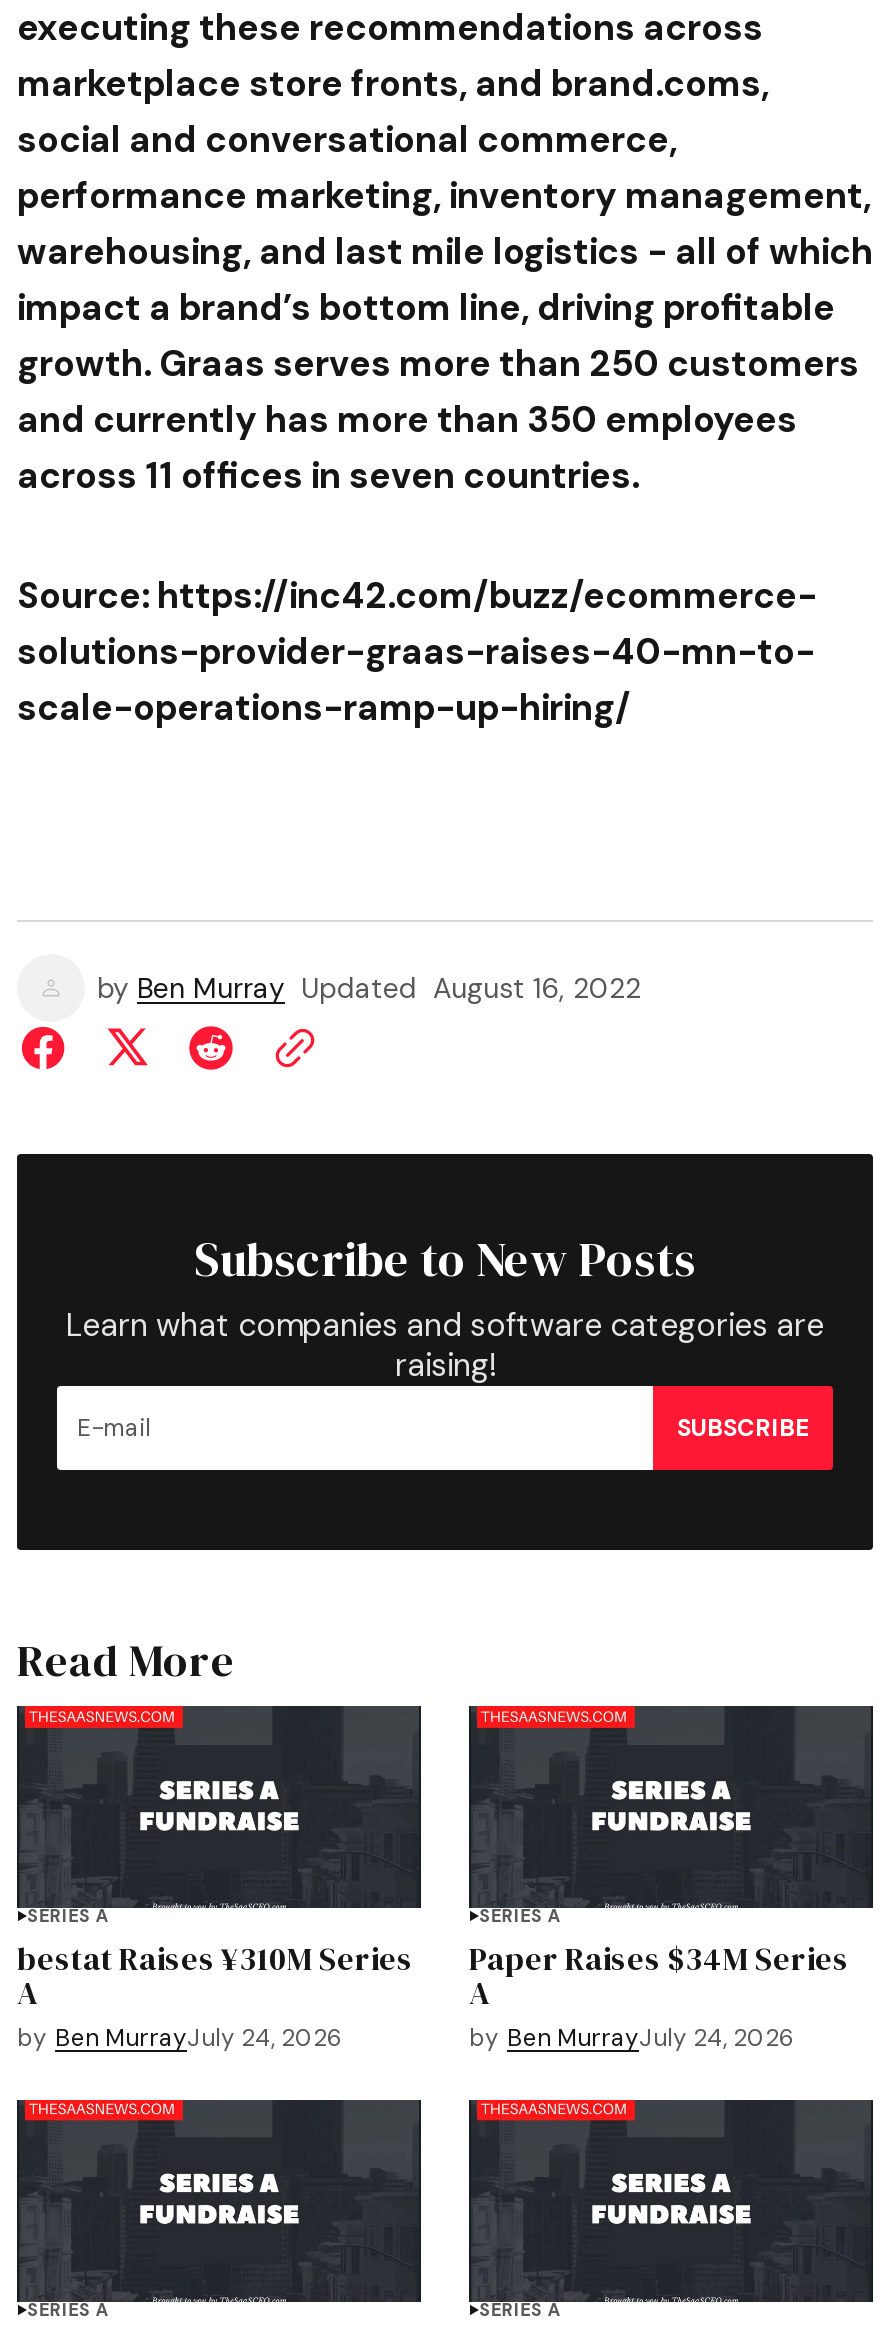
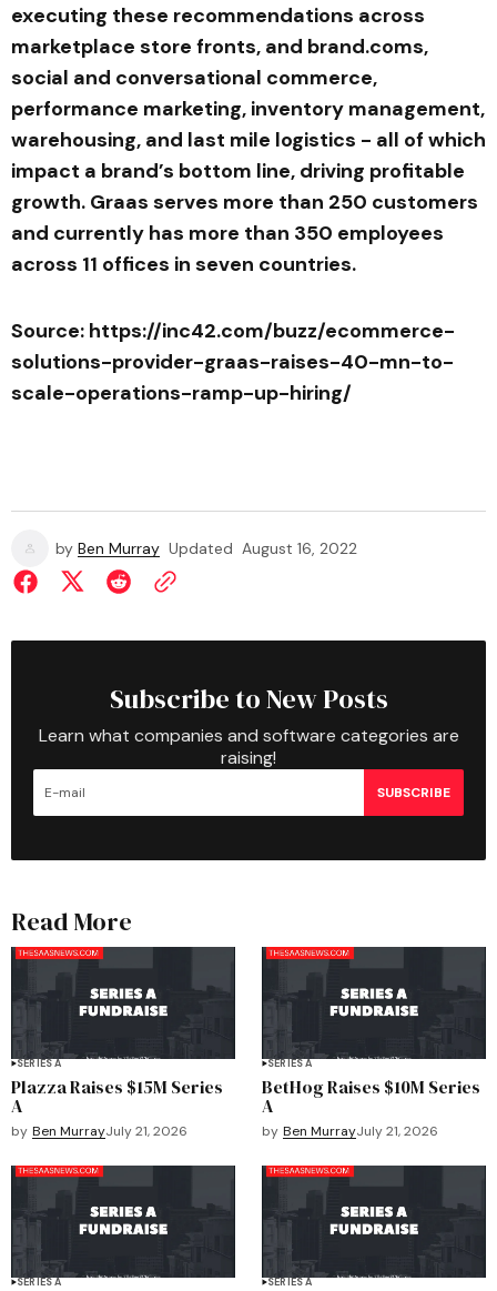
- bestat Raises ¥310M Series
+ Plazza Raises $15M Series

- Paper Raises $34M Series
+ BetHog Raises $10M Series

- by Ben MurrayJuly 24, 2026
+ by Ben MurrayJuly 21, 2026

- by Ben MurrayJuly 24, 2026
+ by Ben MurrayJuly 21, 2026
